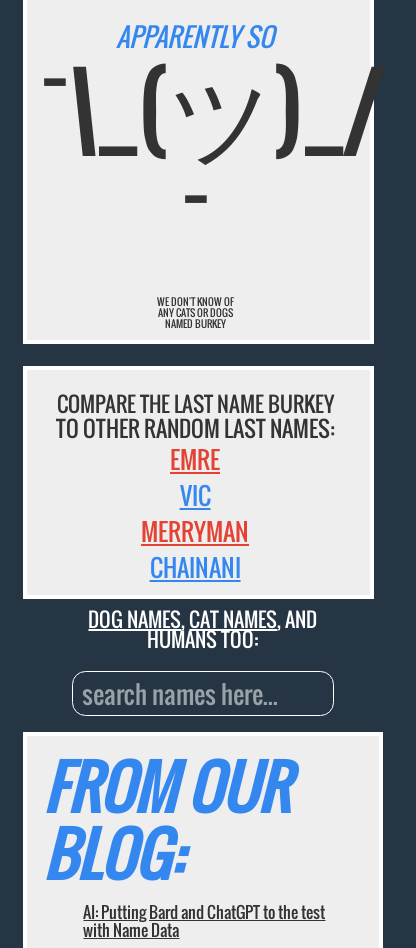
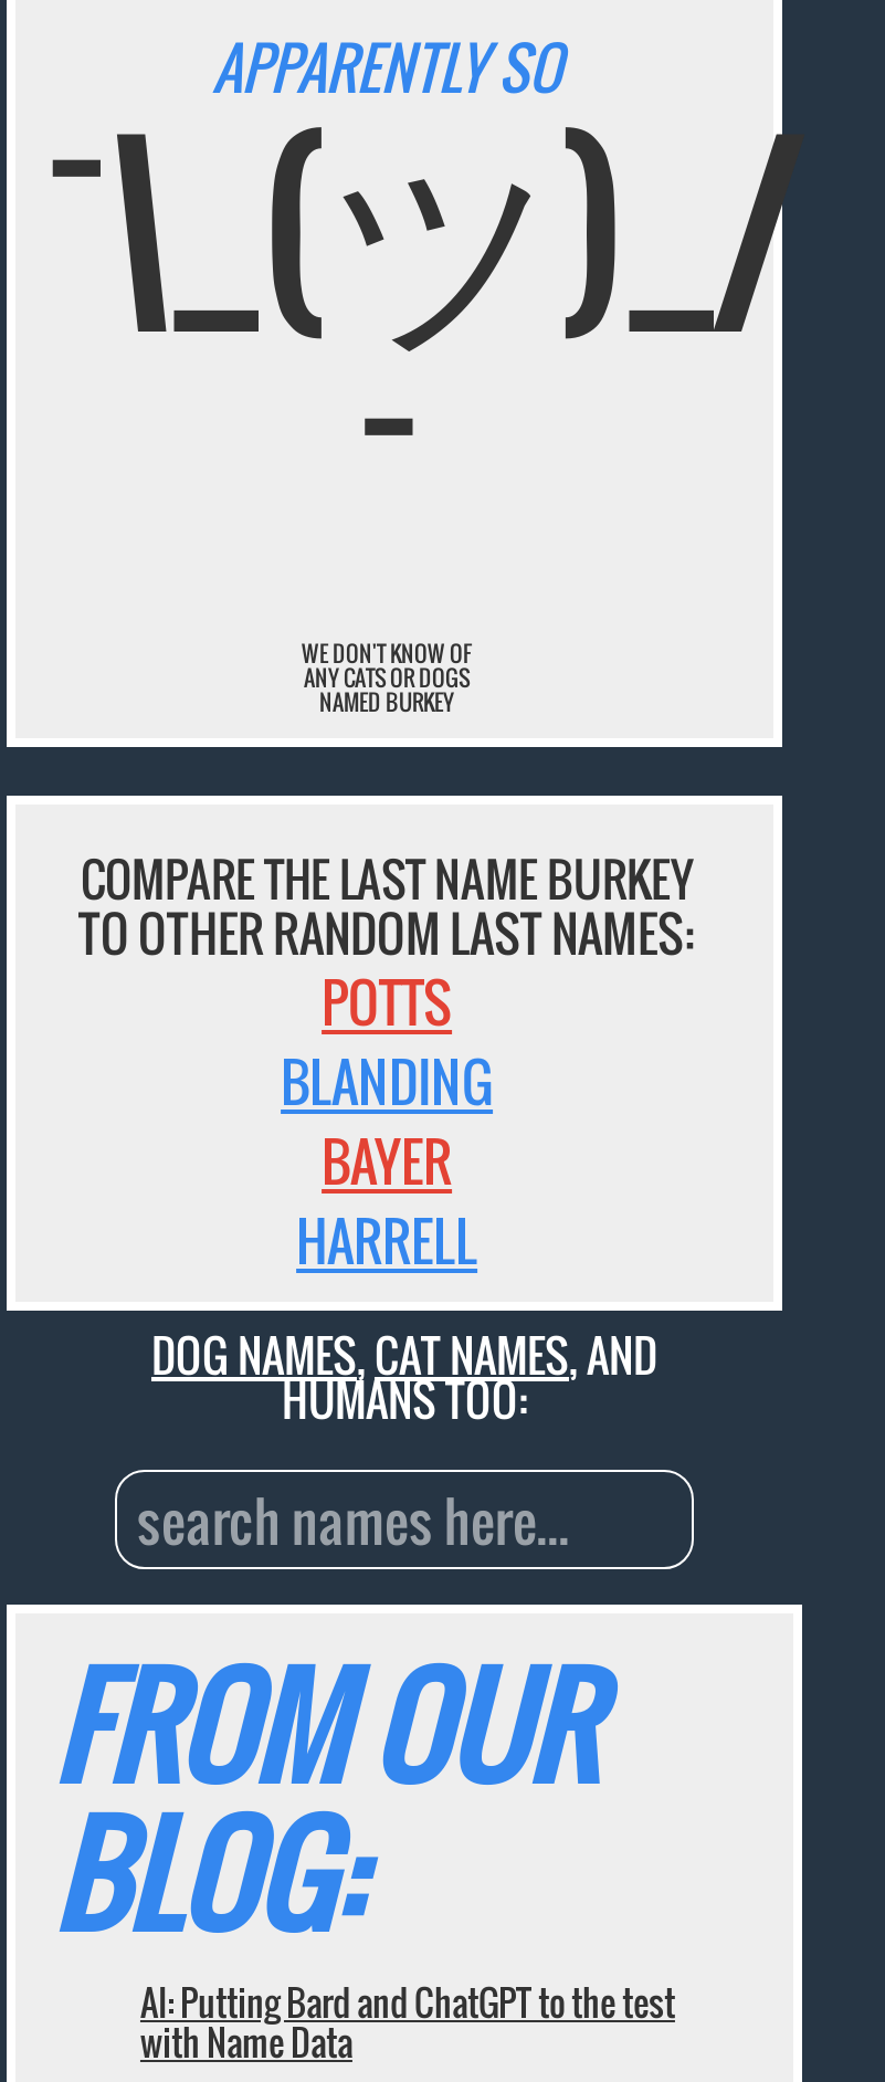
- EMRE
- VIC
- MERRYMAN
- CHAINANI
+ POTTS
+ BLANDING
+ BAYER
+ HARRELL
